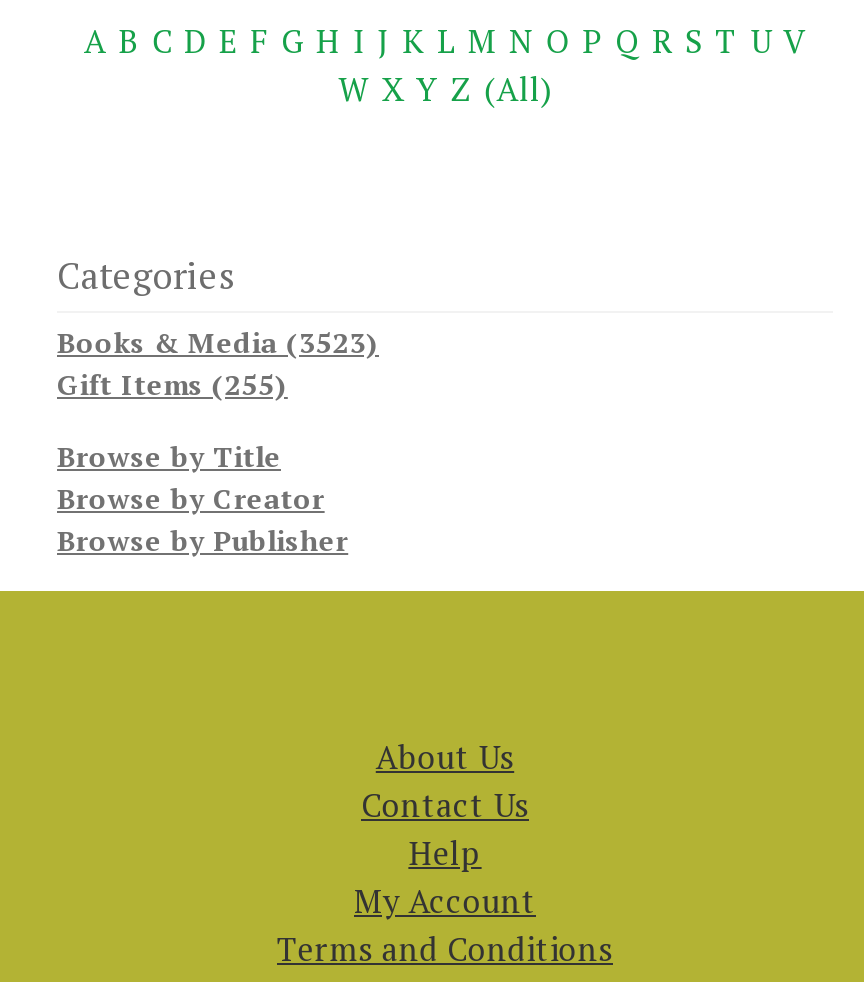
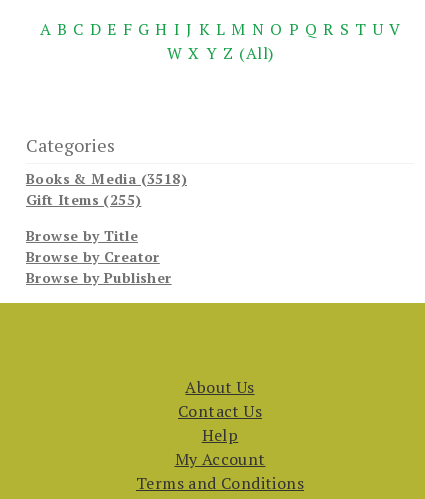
- Books & Media (3523)
+ Books & Media (3518)
